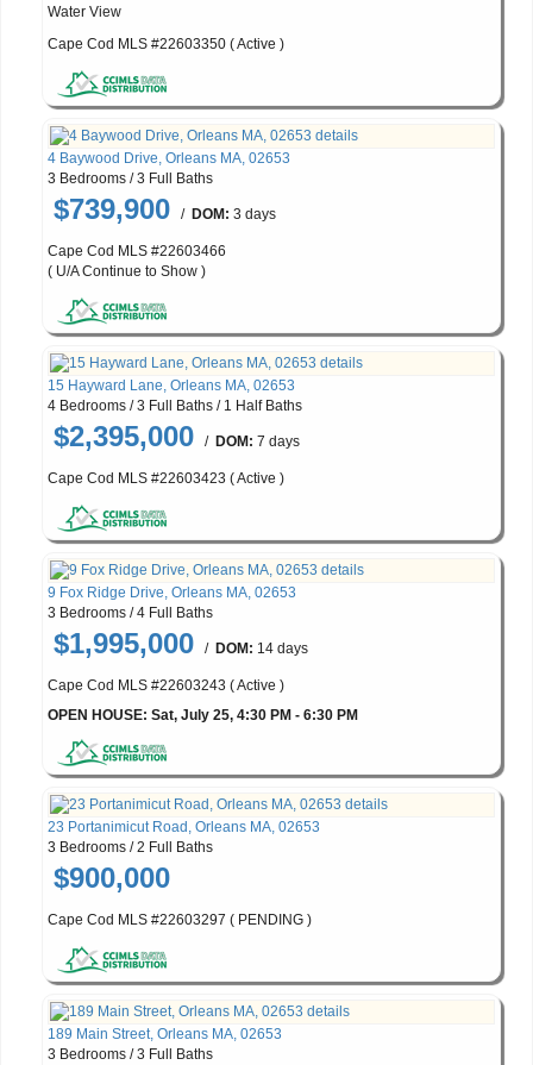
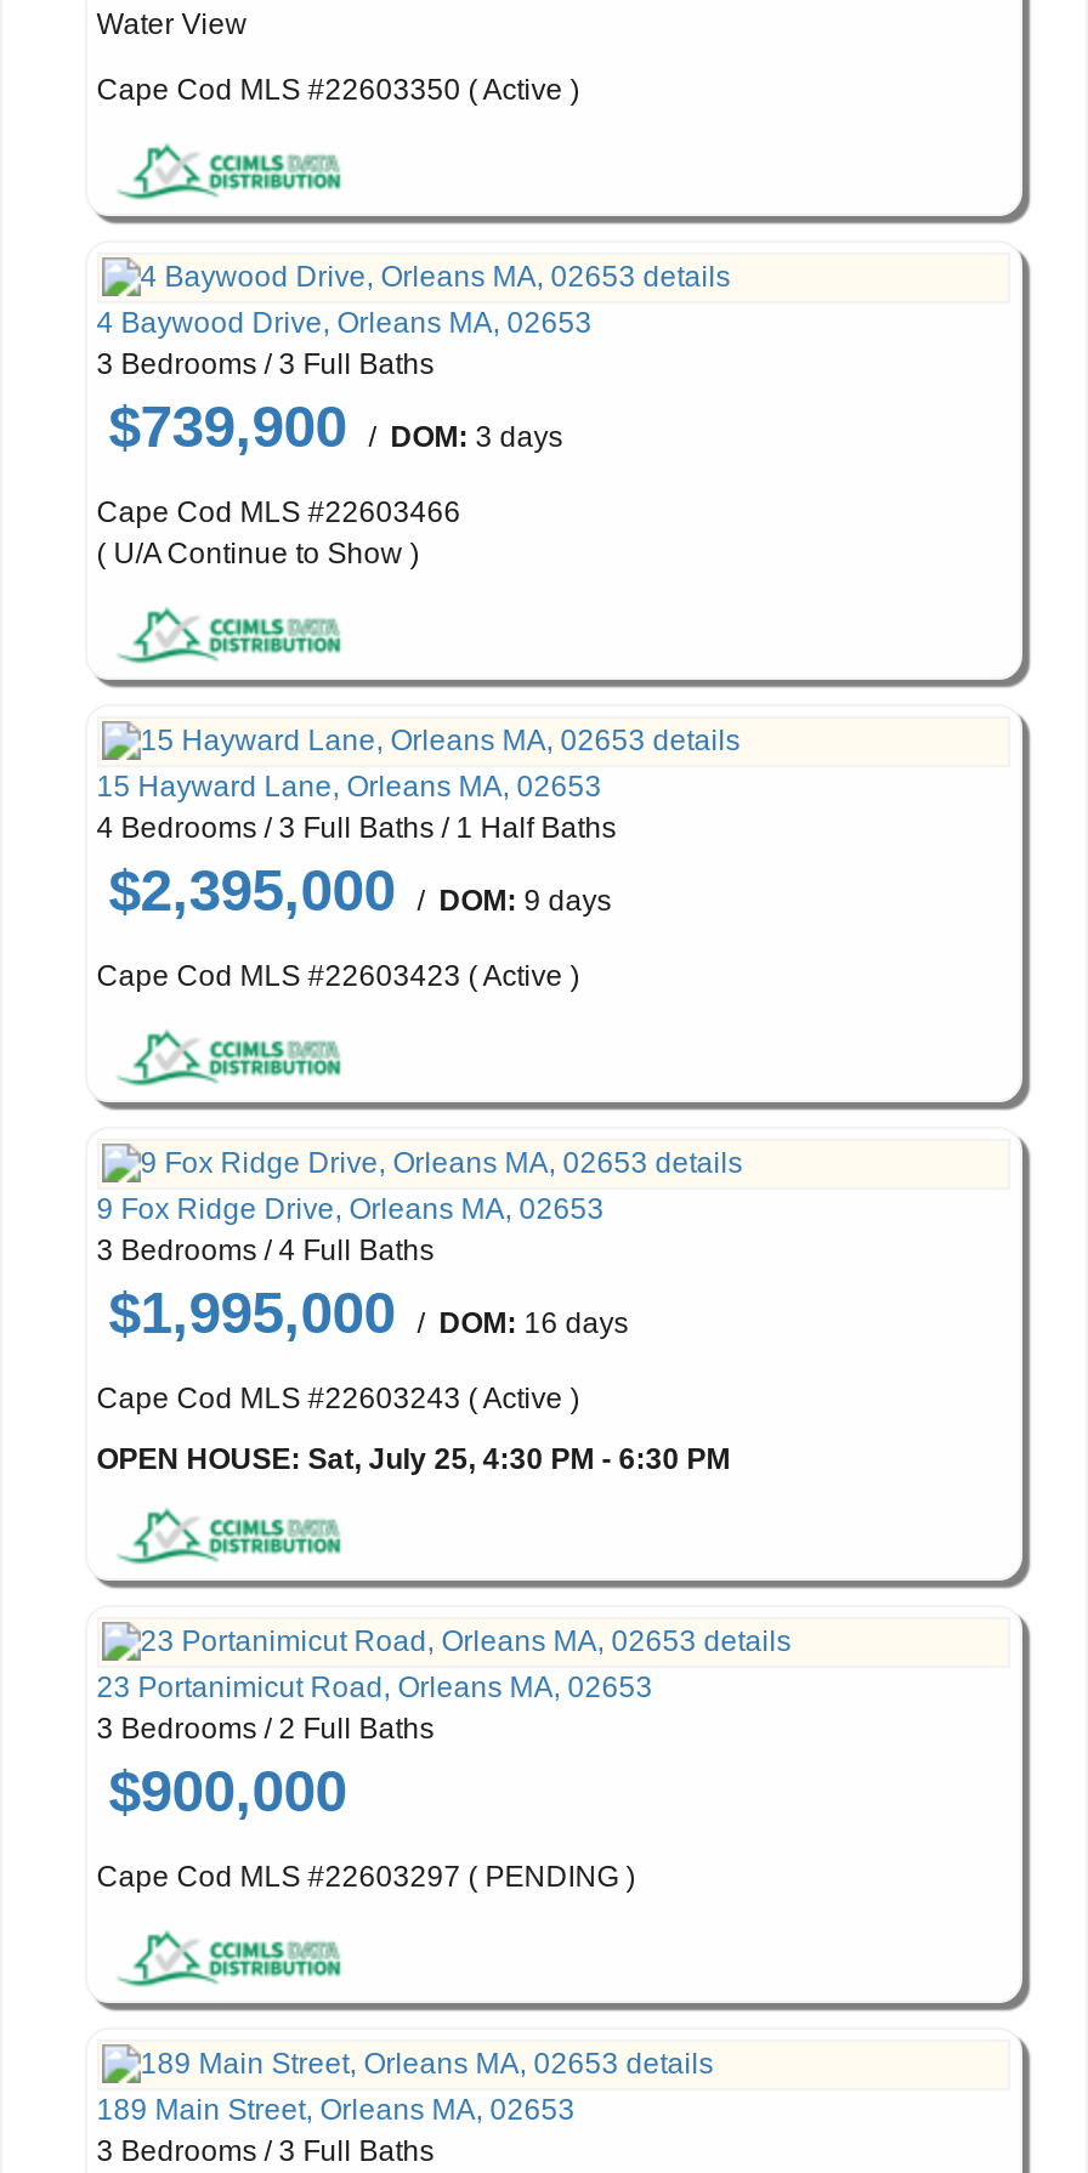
- $2,395,000 / DOM:7 days
+ $2,395,000 / DOM:9 days

- $1,995,000 / DOM: 14 days
+ $1,995,000 / DOM: 16 days
